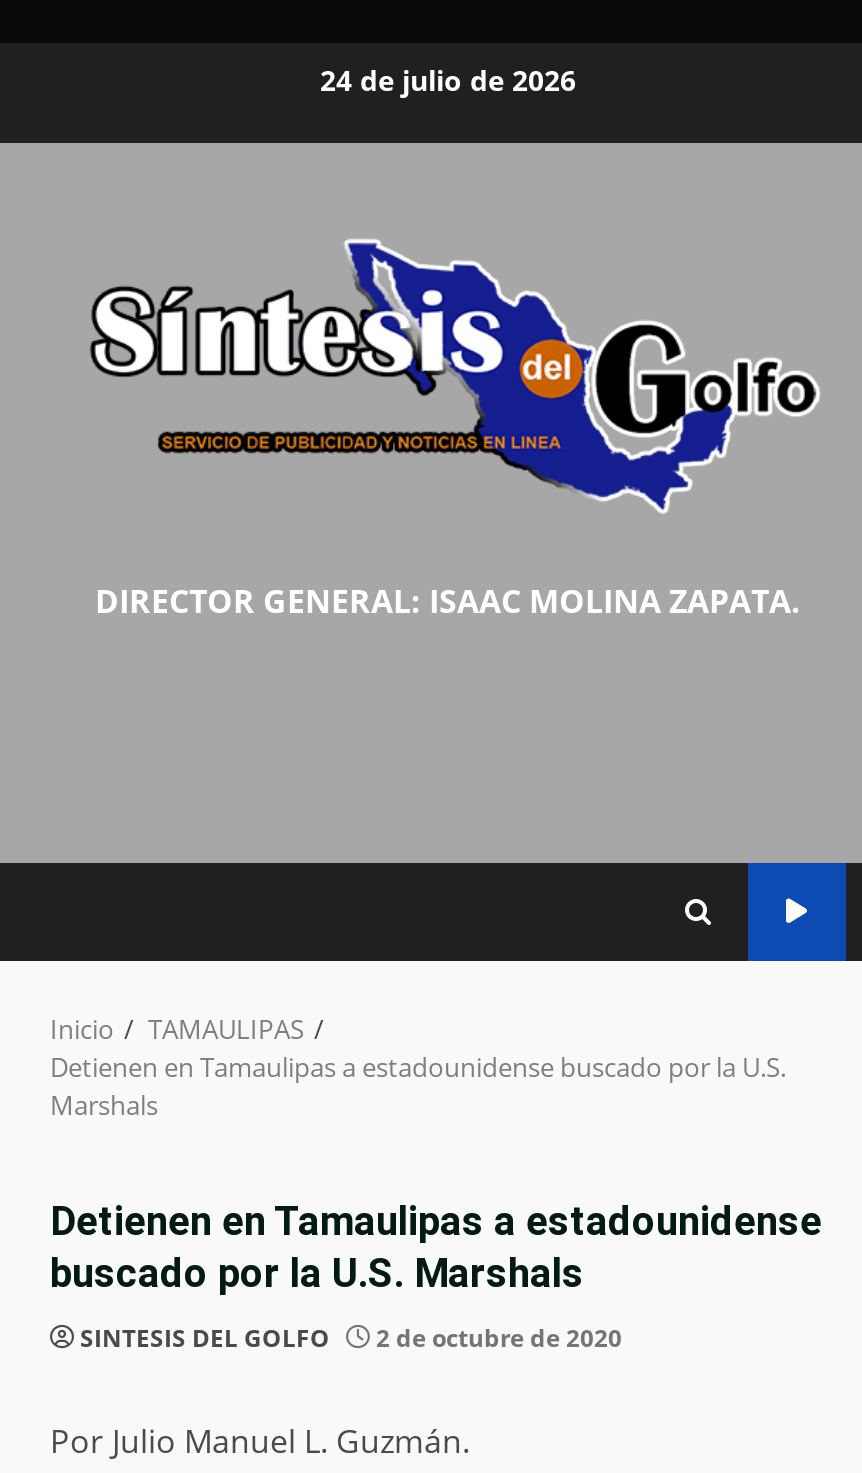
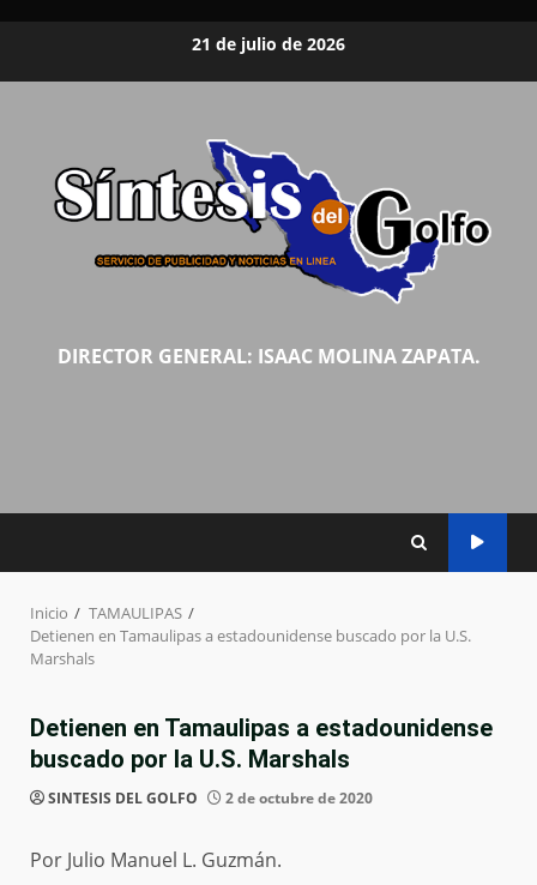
- 24 de julio de 2026
+ 21 de julio de 2026
